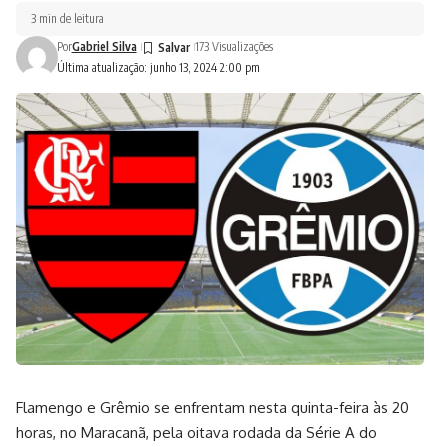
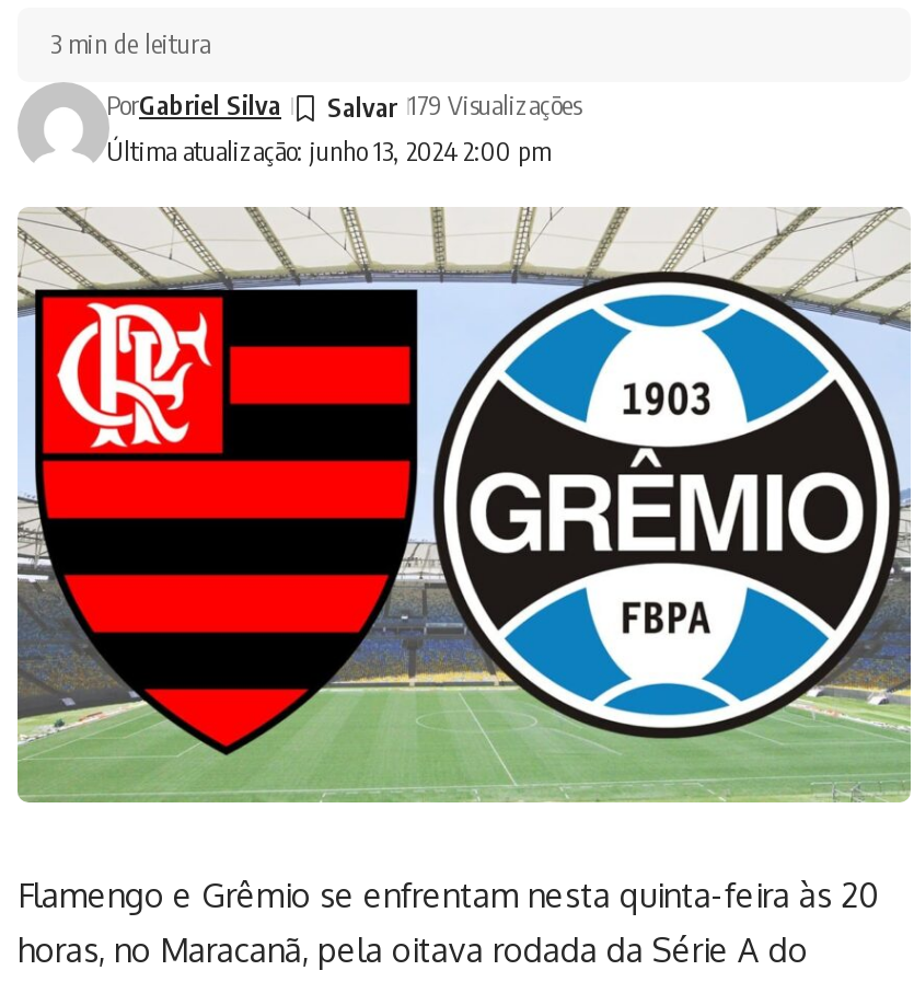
- 173 Visualizações
+ 179 Visualizações
